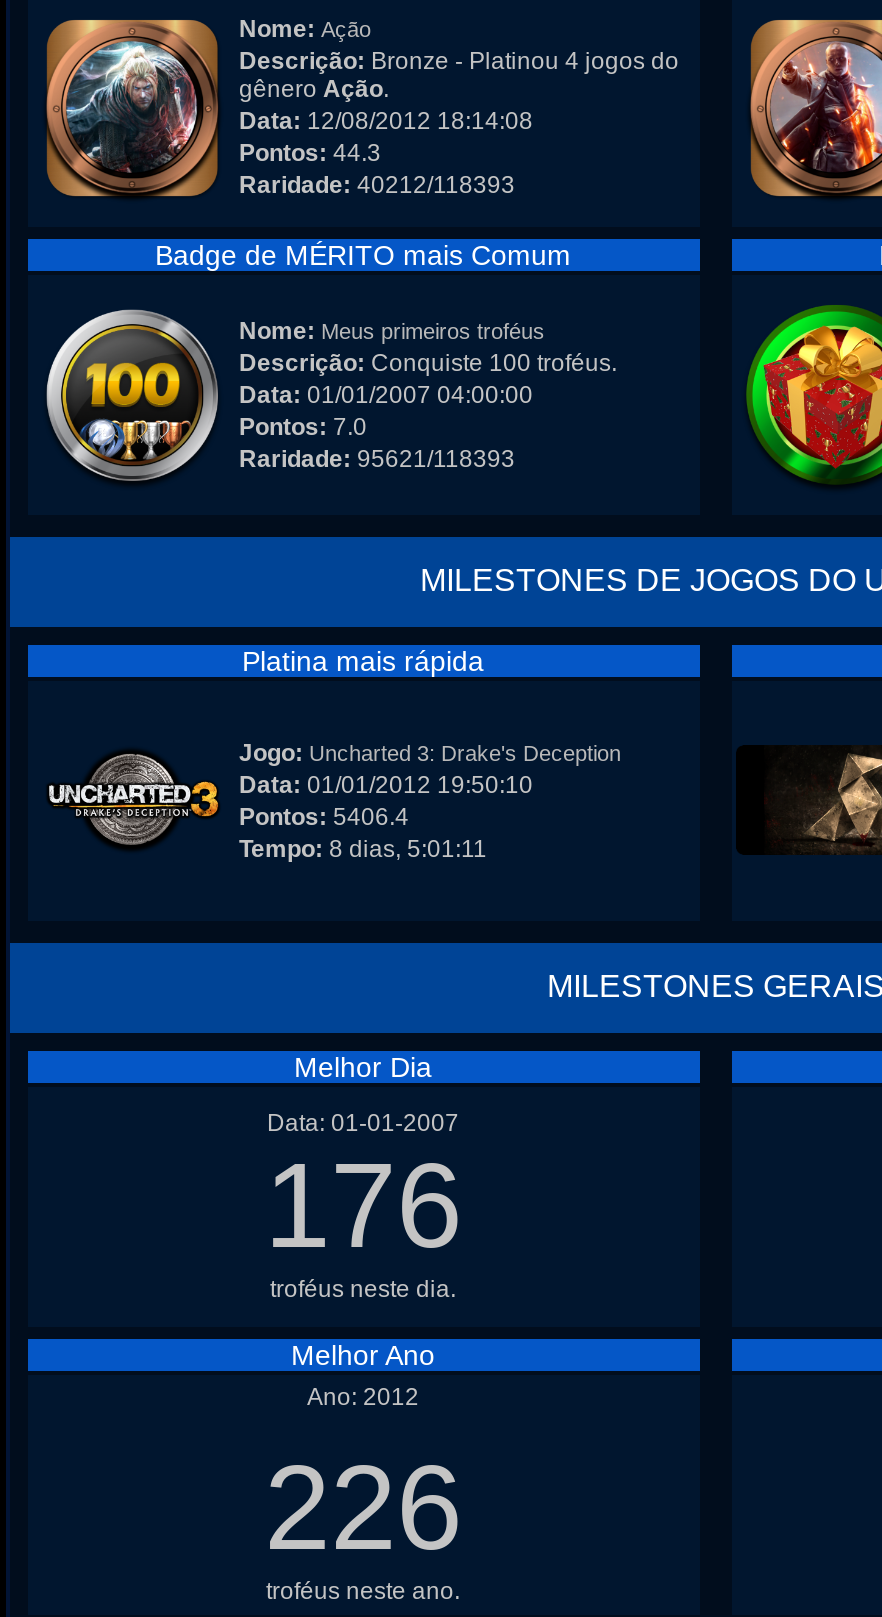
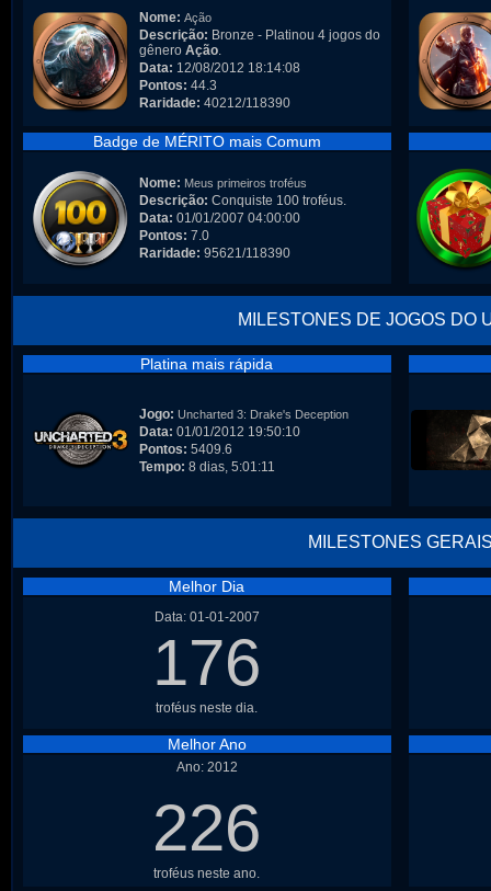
- Raridade: 40212/118393
+ Raridade: 40212/118390

- Raridade: 95621/118393
+ Raridade: 95621/118390

- Pontos: 5406.4
+ Pontos: 5409.6
